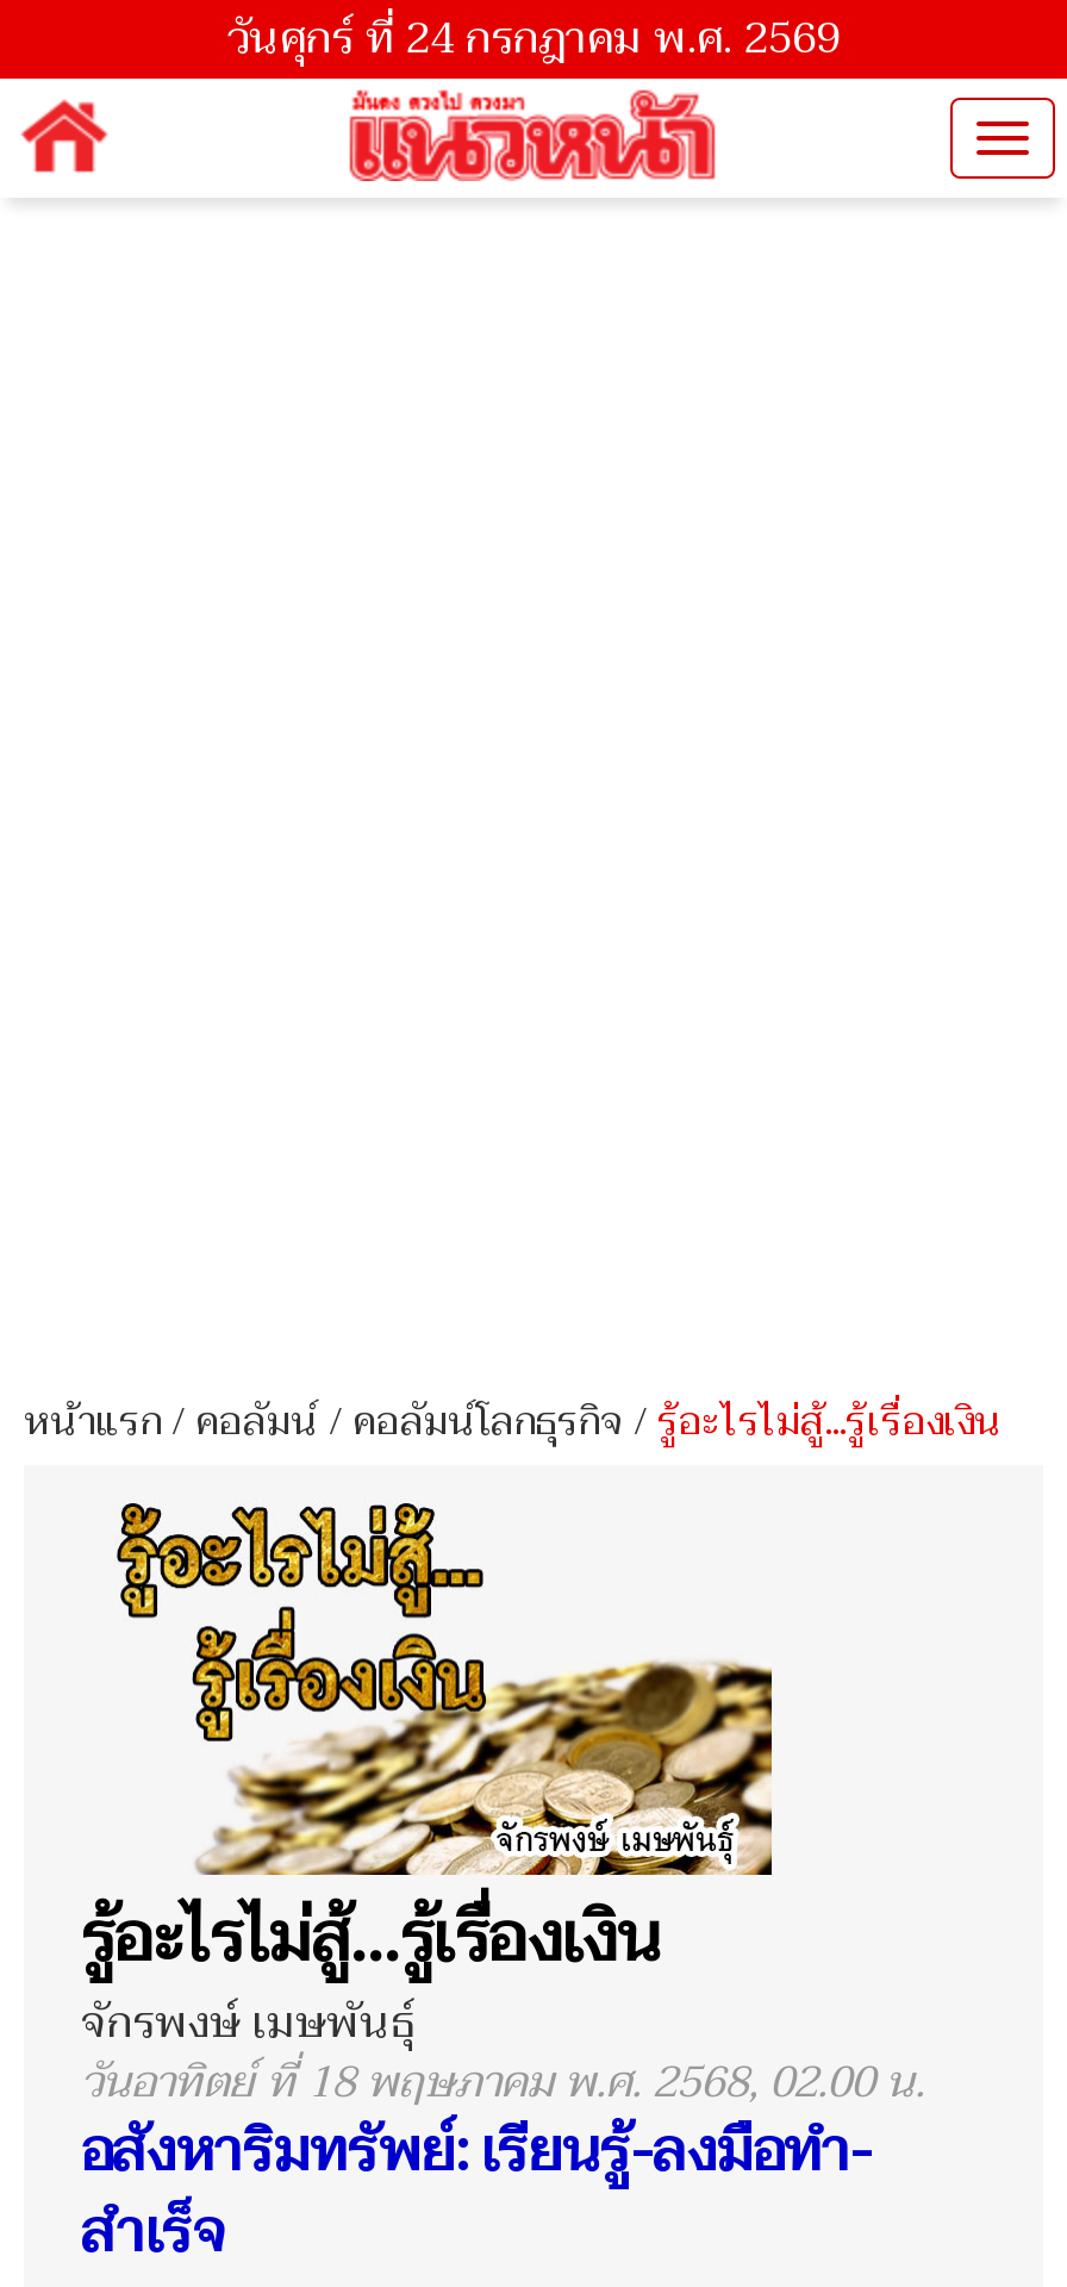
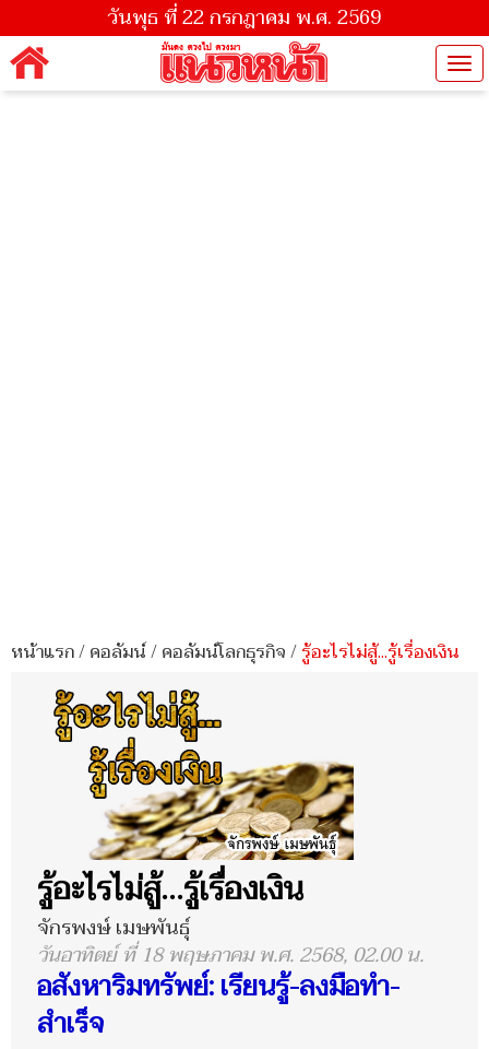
- วันศุกร์ ที่ 24 กรกฎาคม พ.ศ. 2569
+ วันพุธ ที่ 22 กรกฎาคม พ.ศ. 2569
